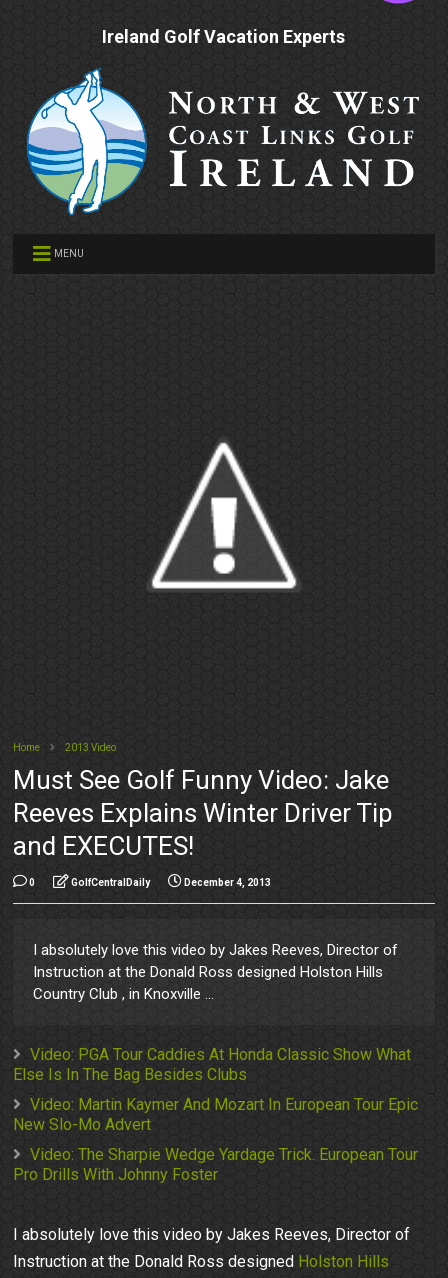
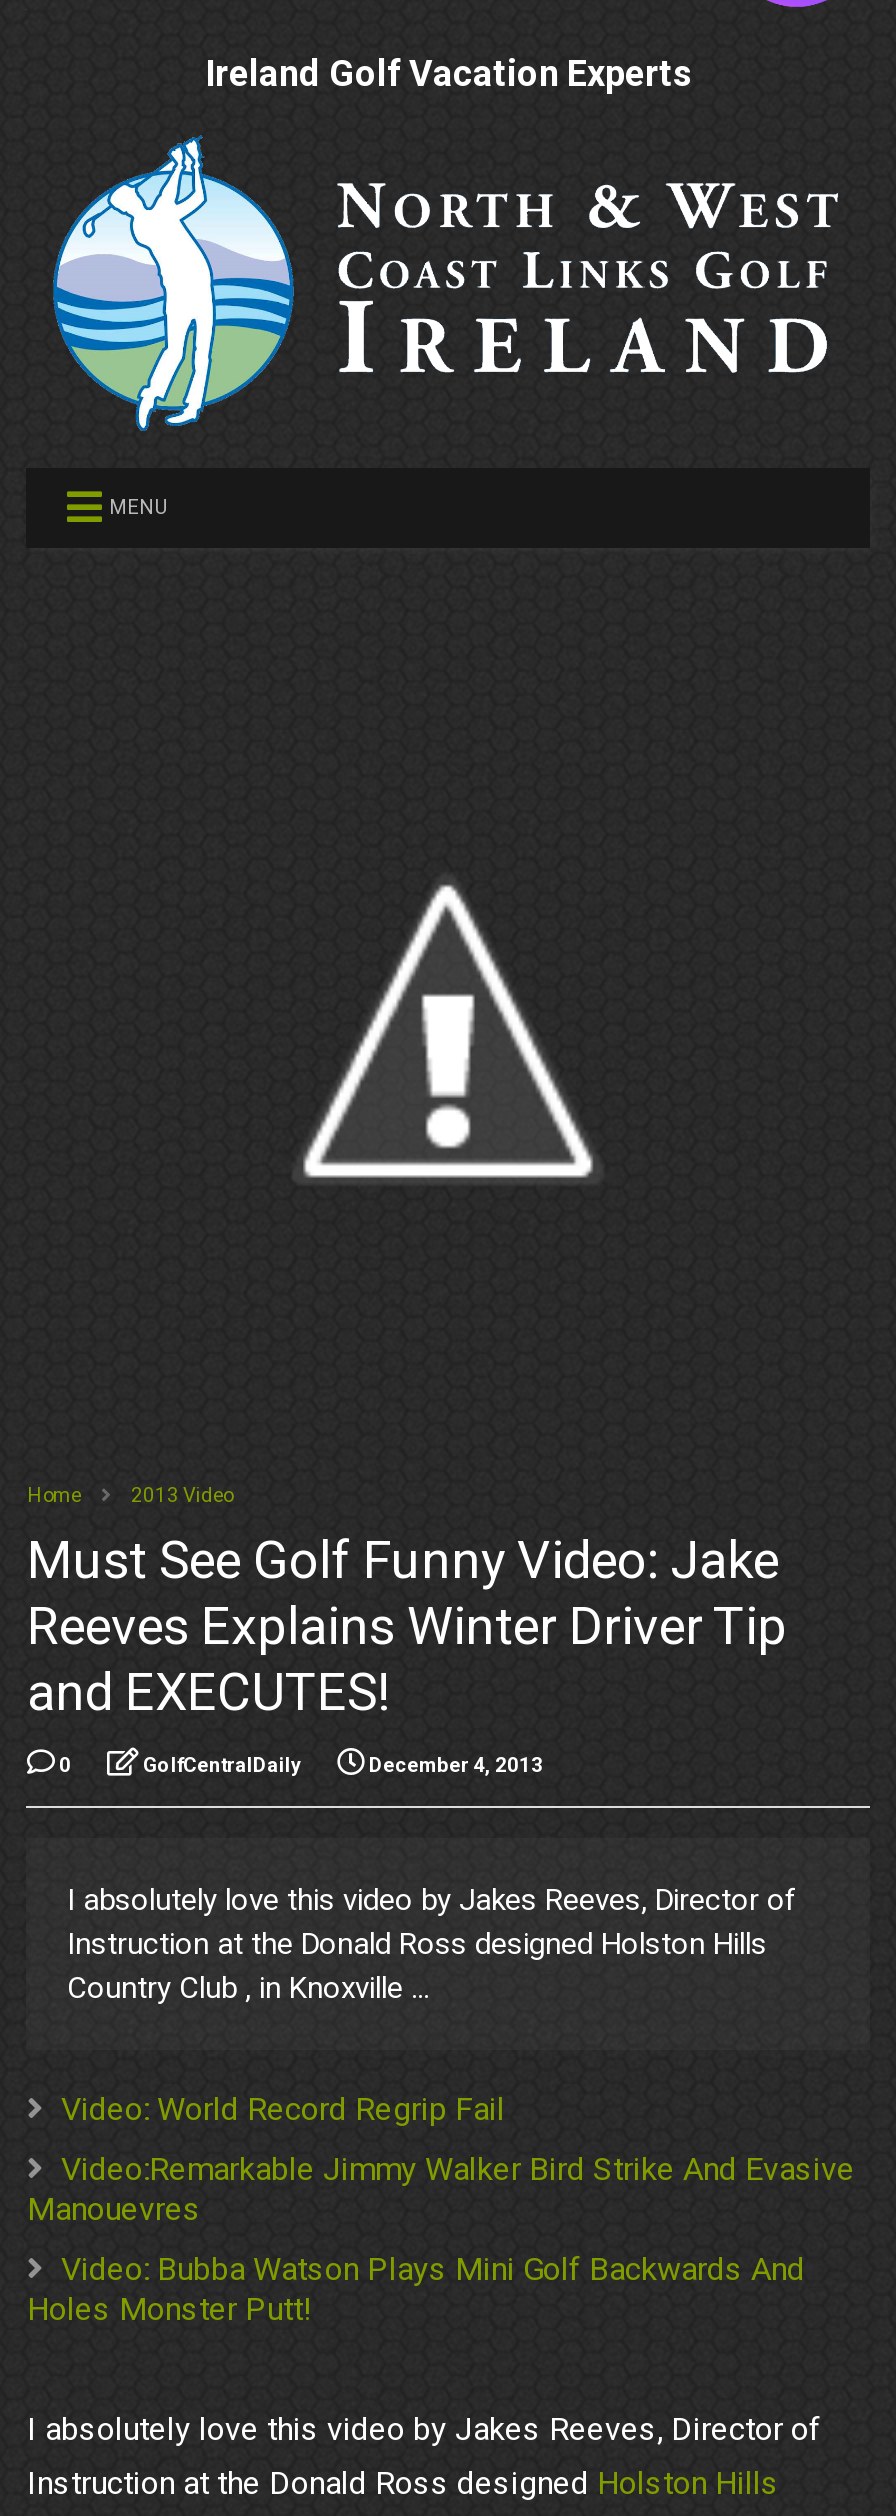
- Video: PGA Tour Caddies At Honda Classic Show What
- Else Is In The Bag Besides Clubs
+ Video: World Record Regrip Fail

- Video: Martin Kaymer And Mozart In European Tour Epic
- New Slo-Mo Advert
+ Video:Remarkable Jimmy Walker Bird Strike And Evasive
+ Manouevres

- Video: The Sharpie Wedge Yardage Trick. European Tour
- Pro Drills With Johnny Foster
+ Video: Bubba Watson Plays Mini Golf Backwards And
+ Holes Monster Putt!
